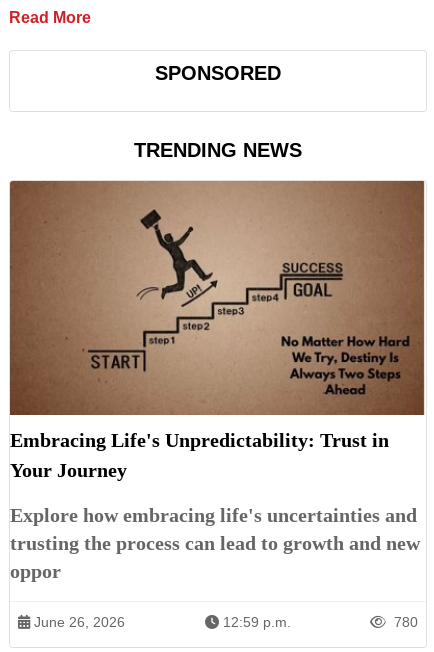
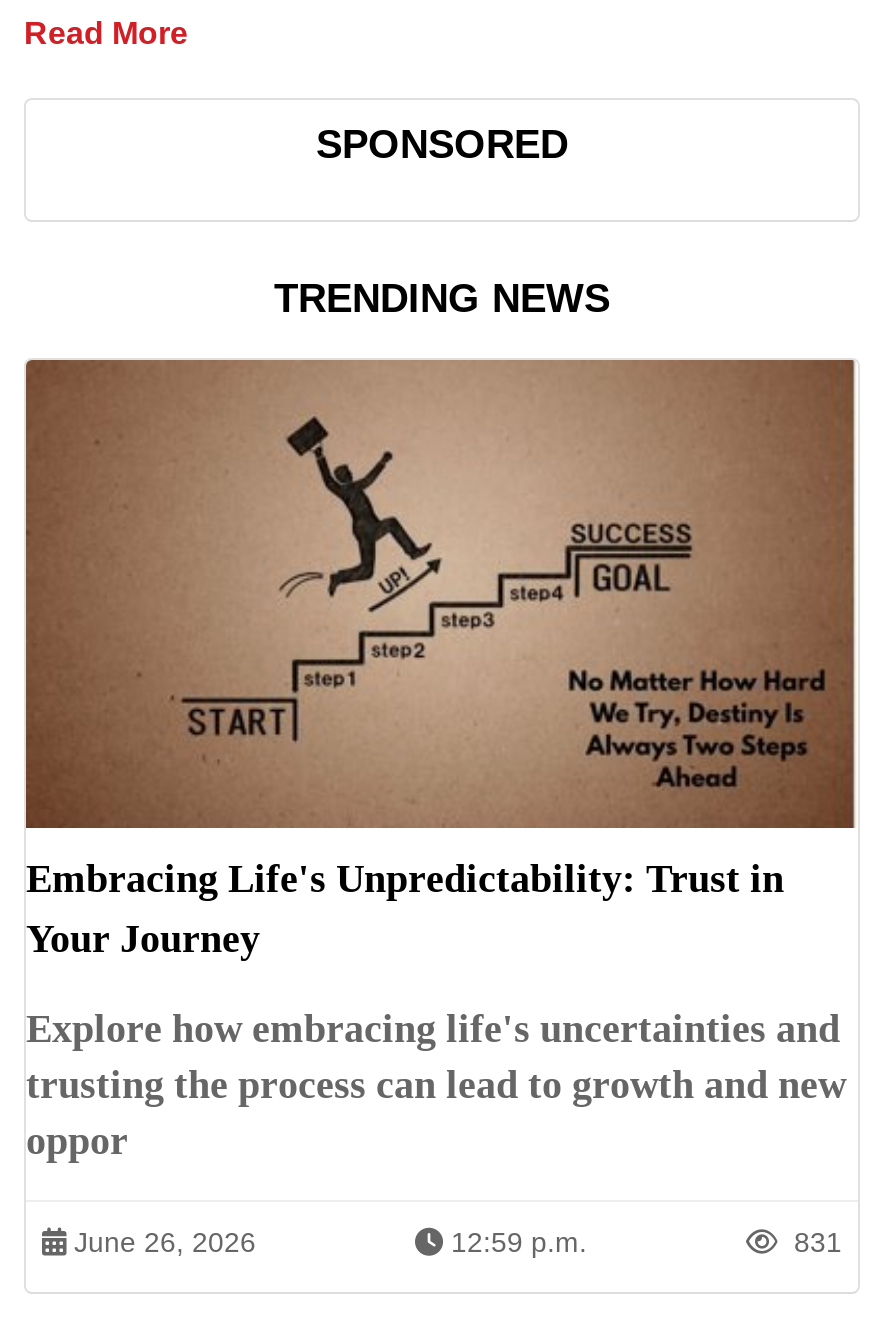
- 780
+ 831
